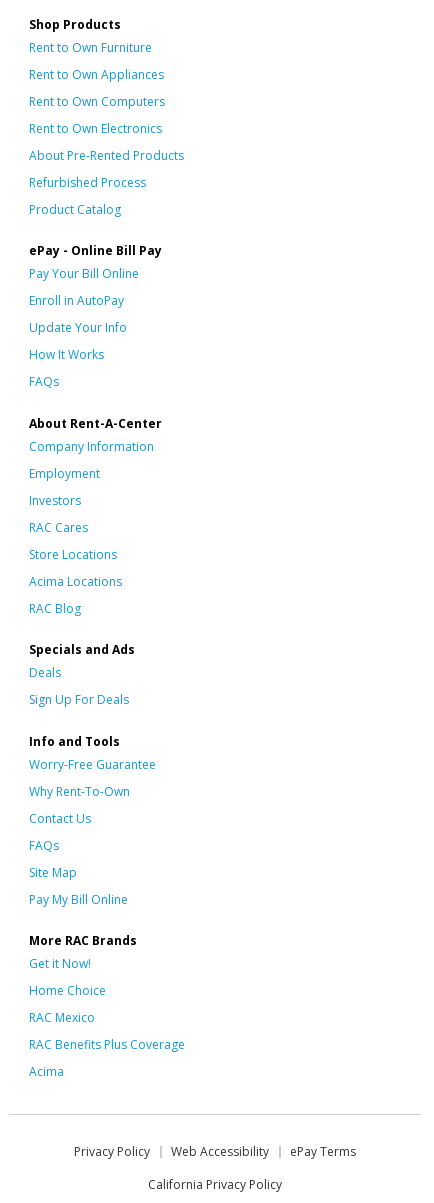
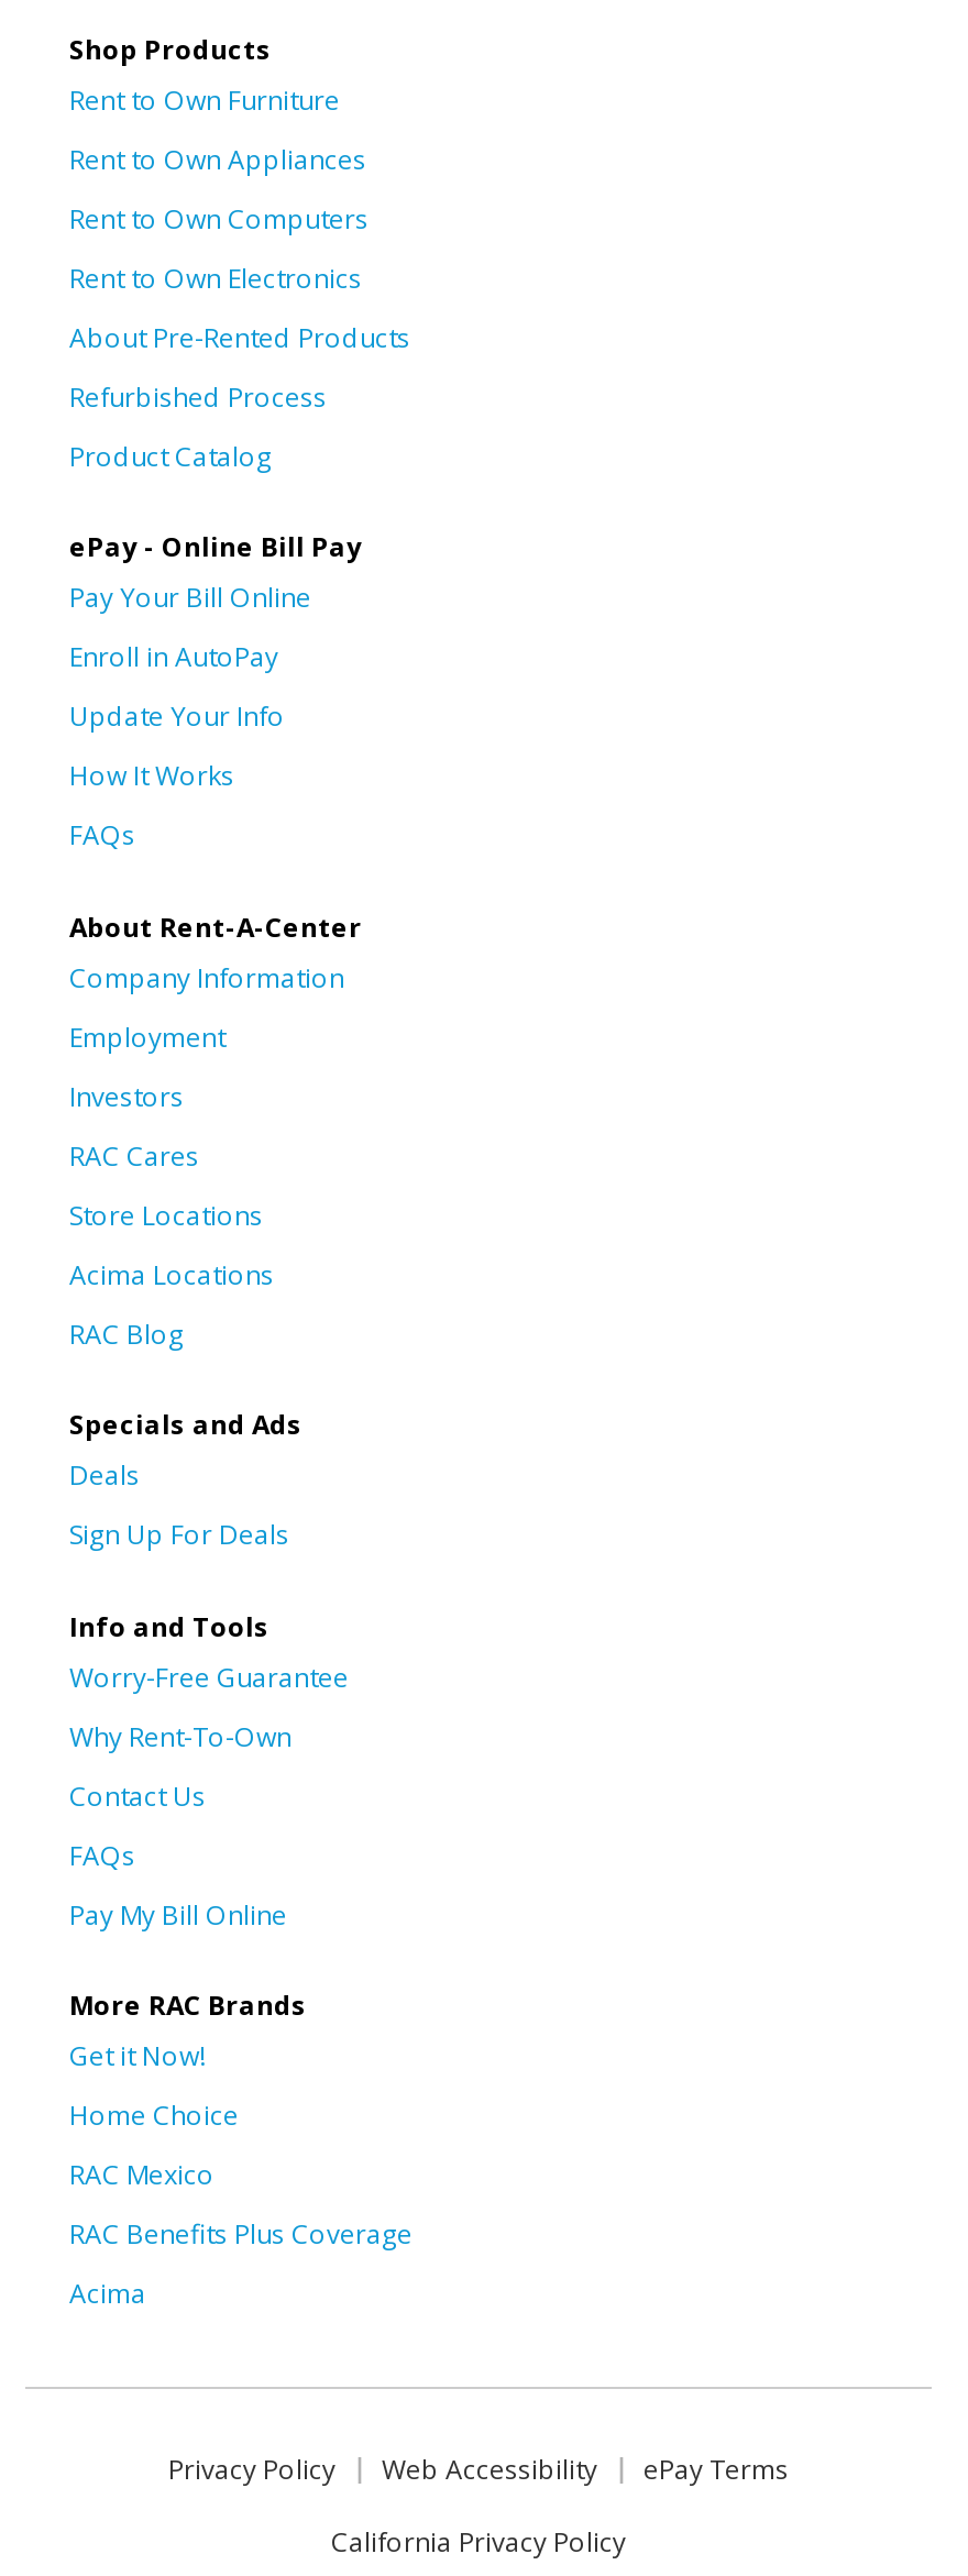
- Site Map
